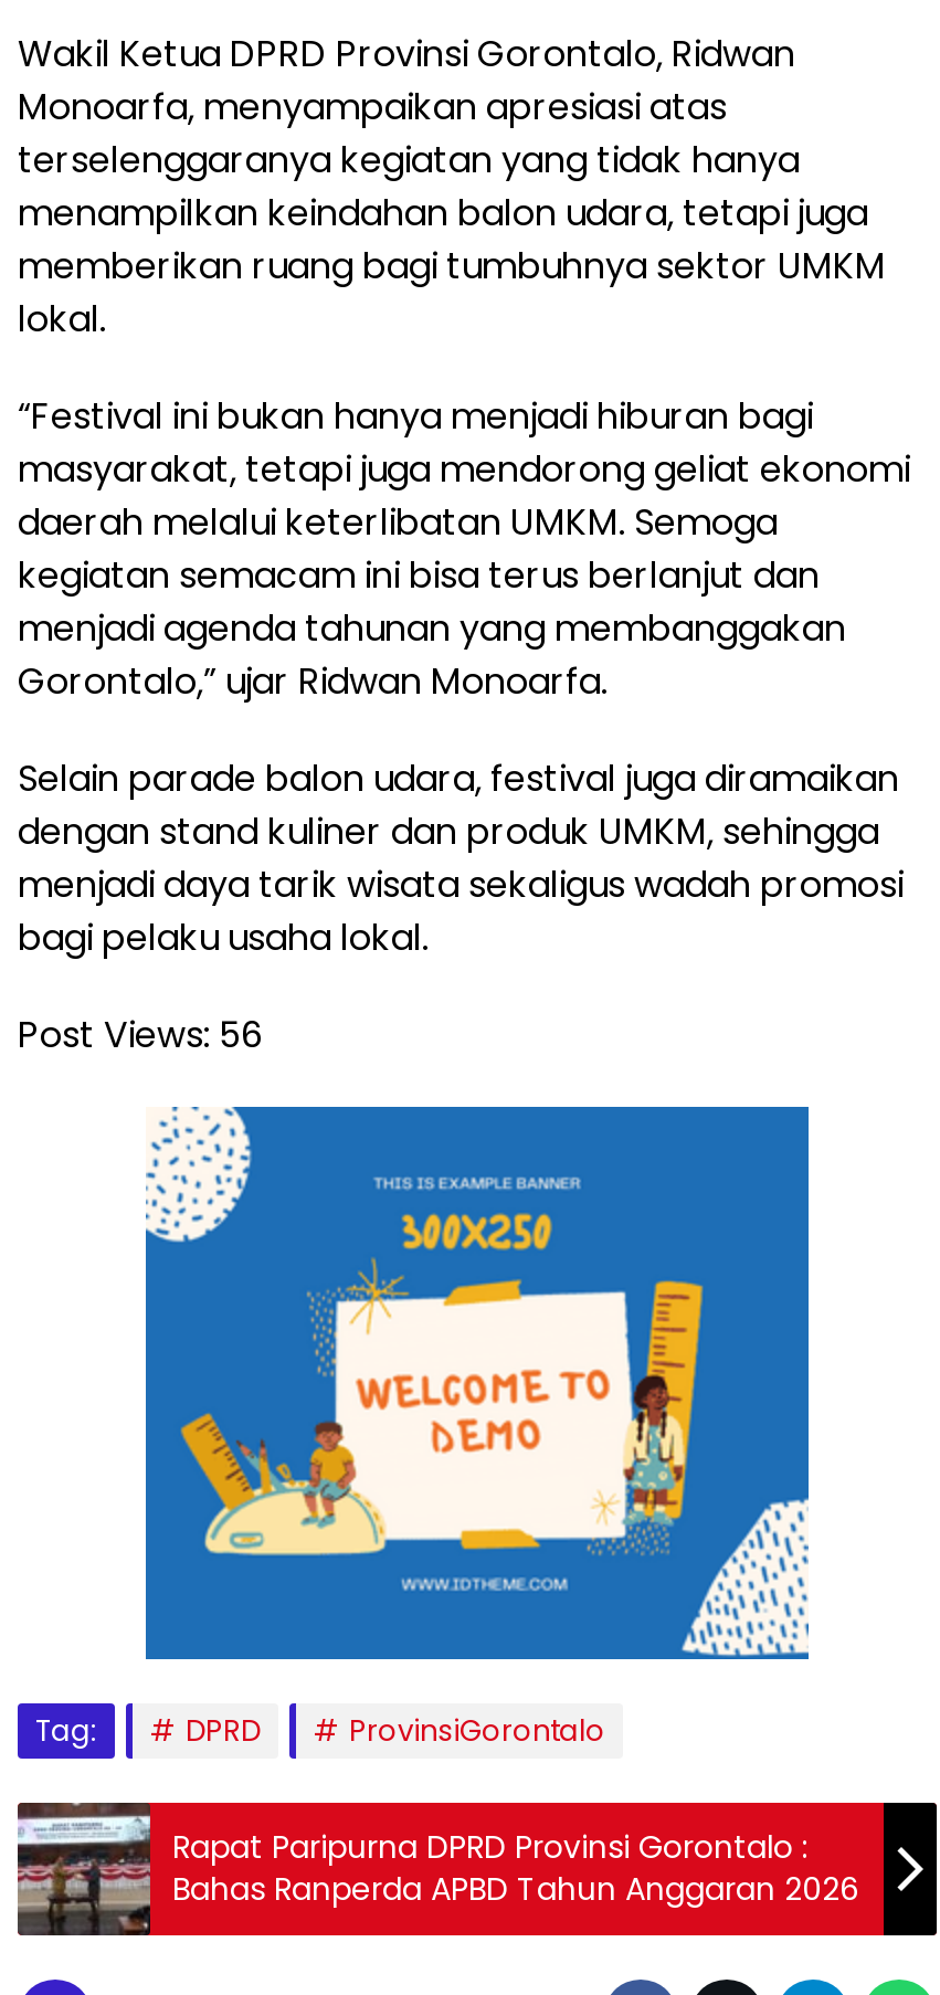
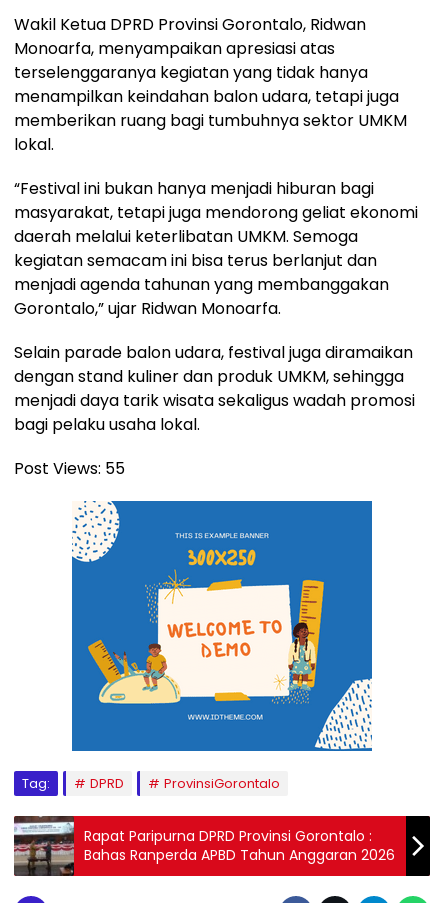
- Post Views: 56
+ Post Views: 55
